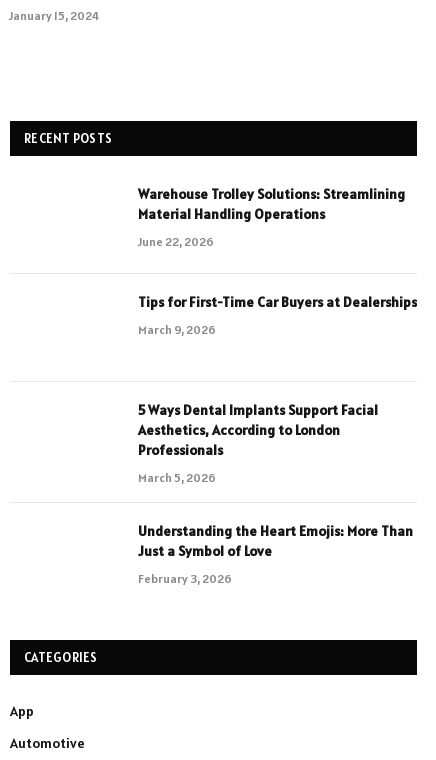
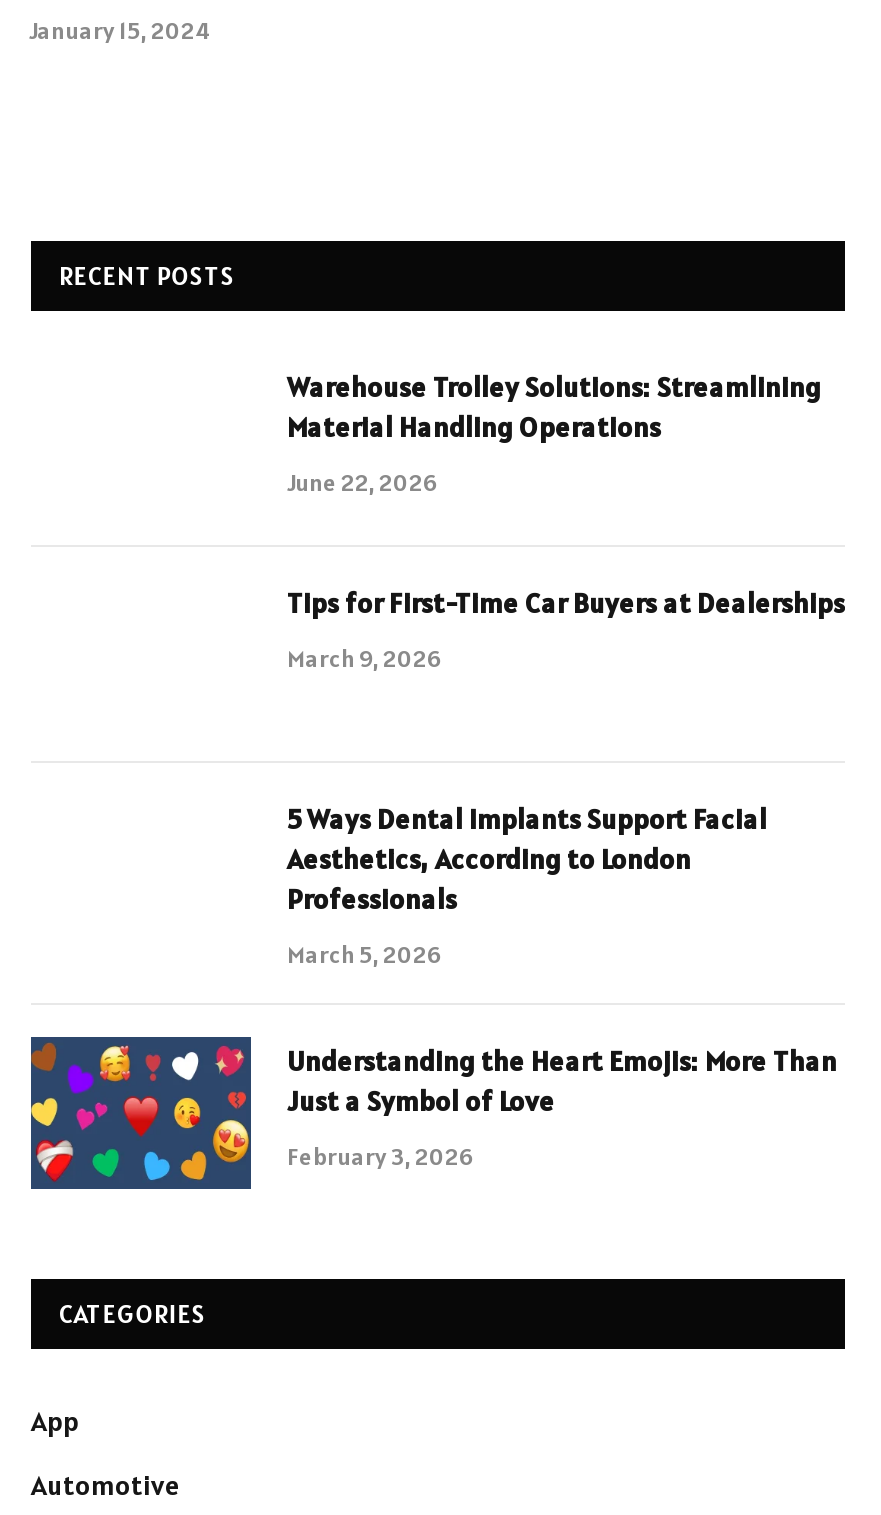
+ [image]
